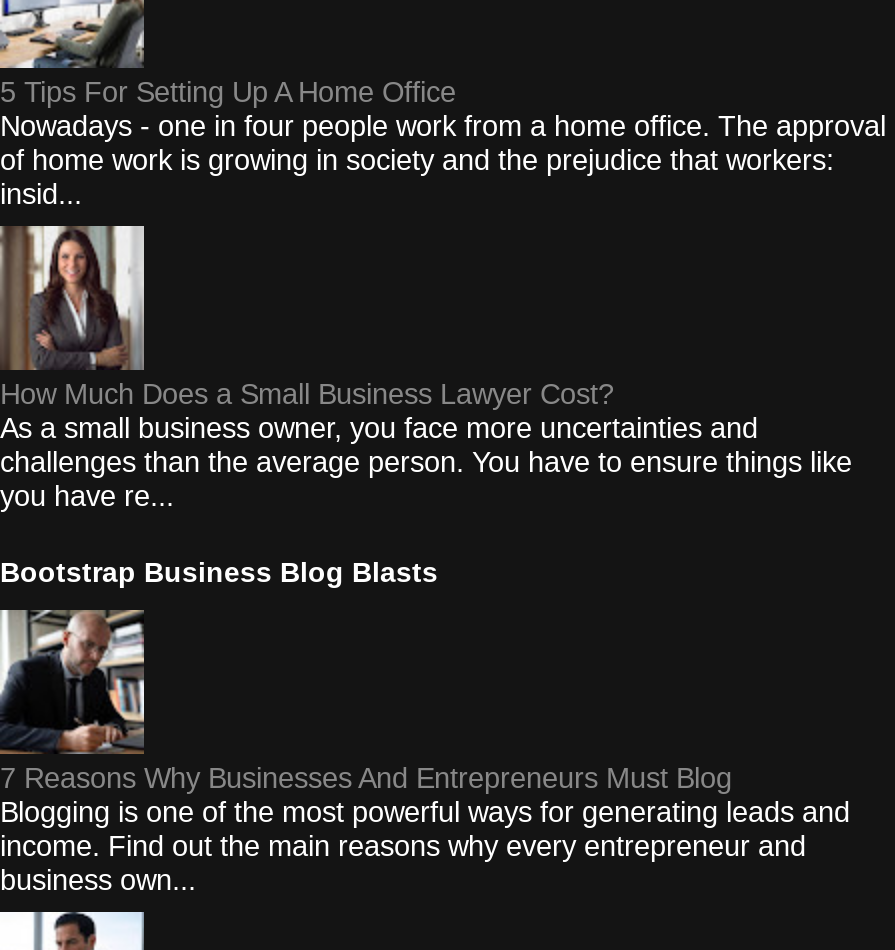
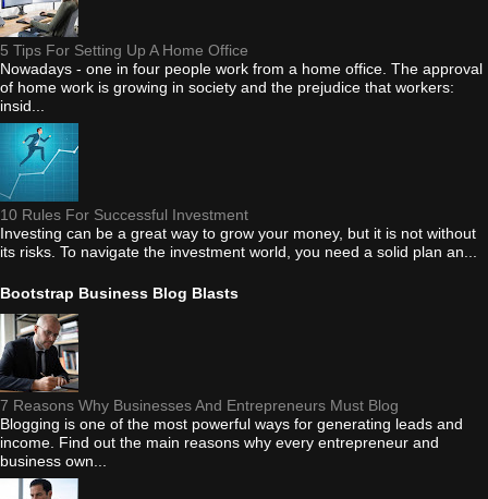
- [image]
- How Much Does a Small Business Lawyer Cost?
- As a small business owner, you face more uncertainties and
- challenges than the average person. You have to ensure things like
- you have re...
+ [image]
+ 10 Rules For Successful Investment
+ Investing can be a great way to grow your money, but it is not without
+ its risks. To navigate the investment world, you need a solid plan an...
